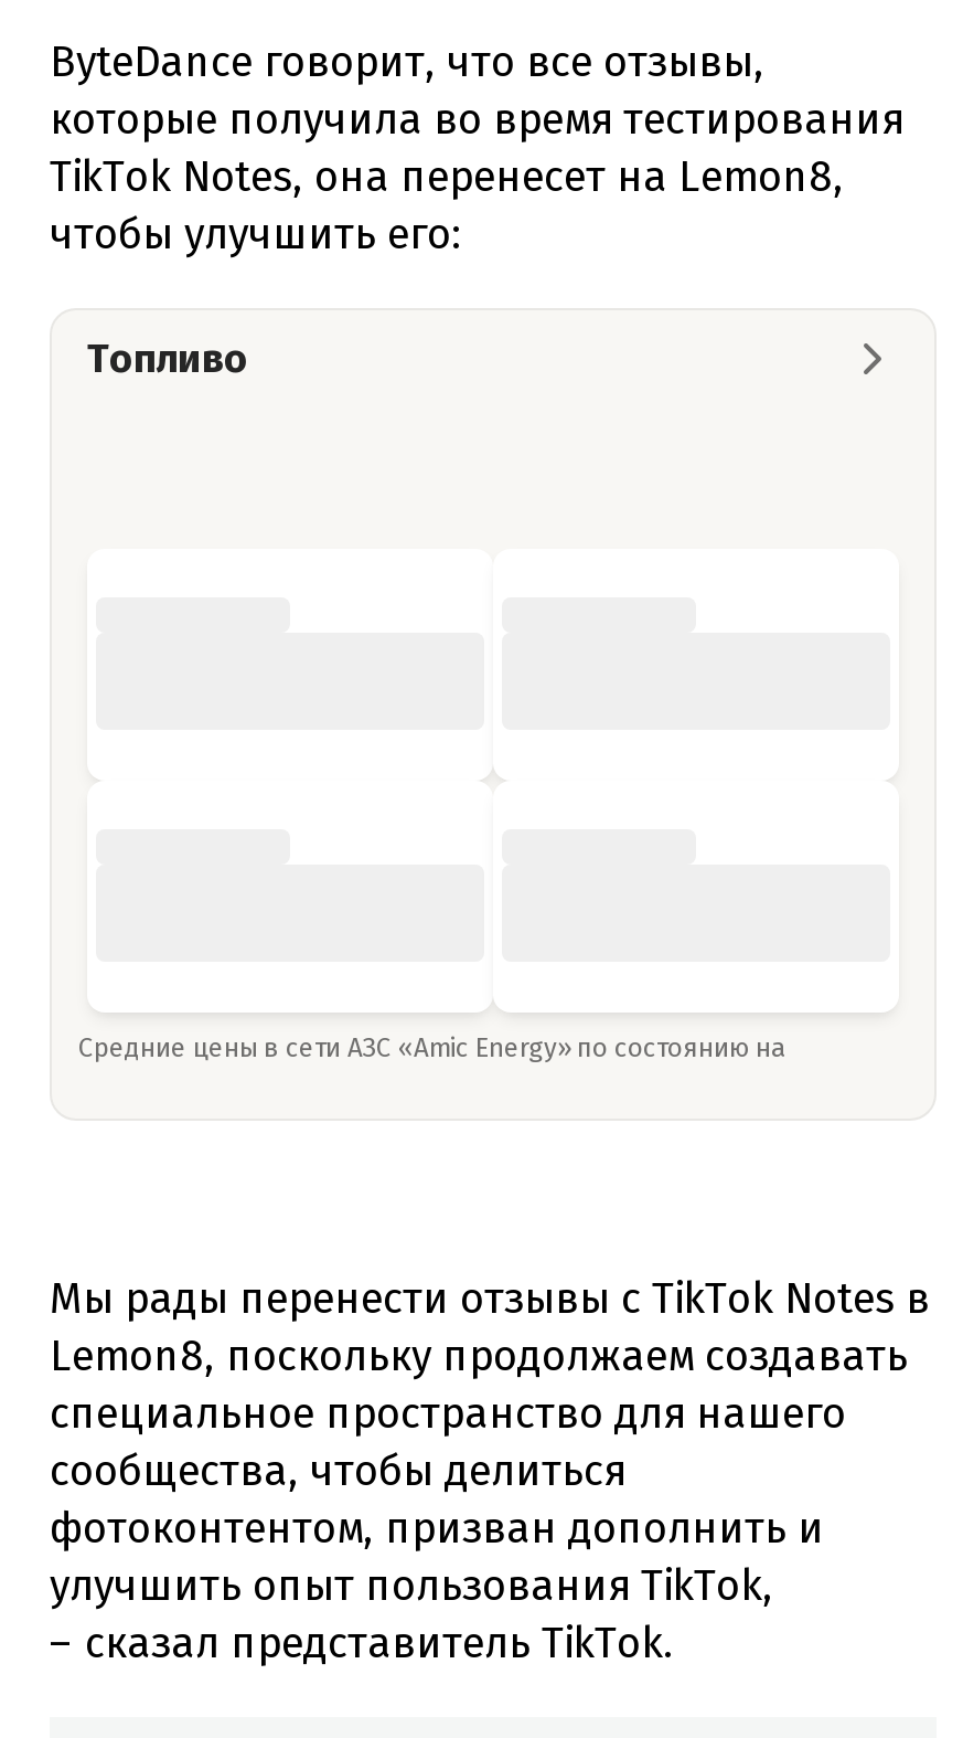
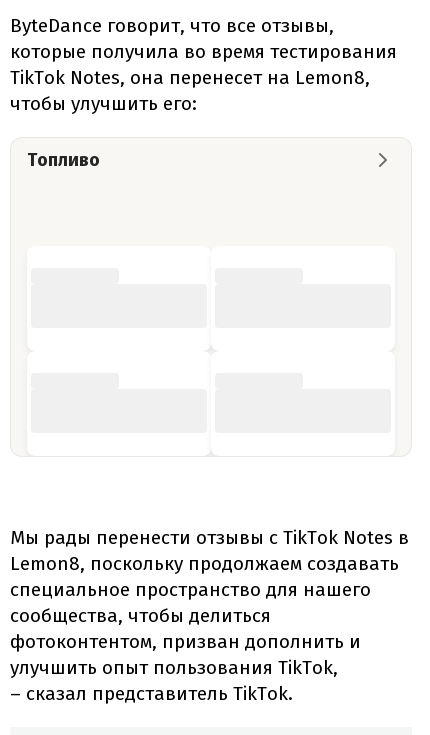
- Средние цены в сети АЗС «Amic Energy» по состоянию на
